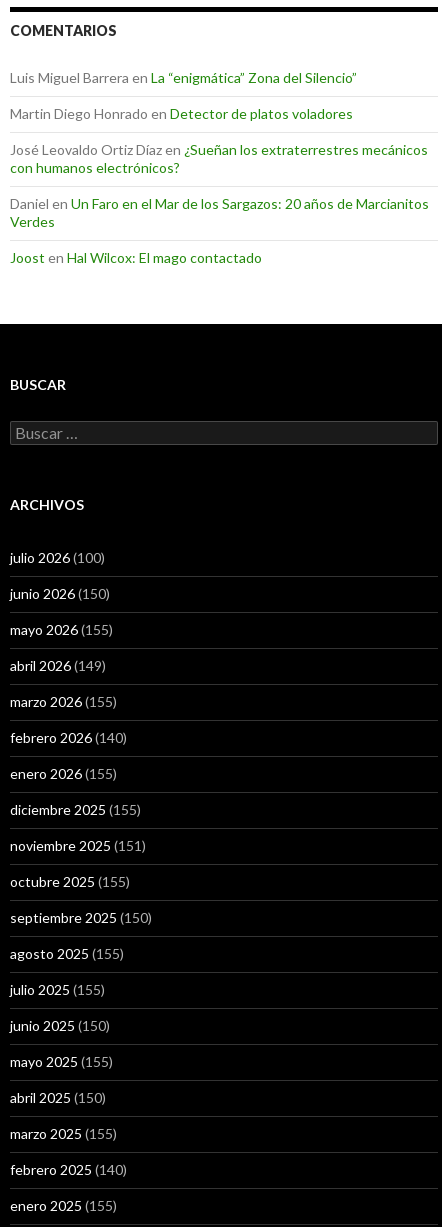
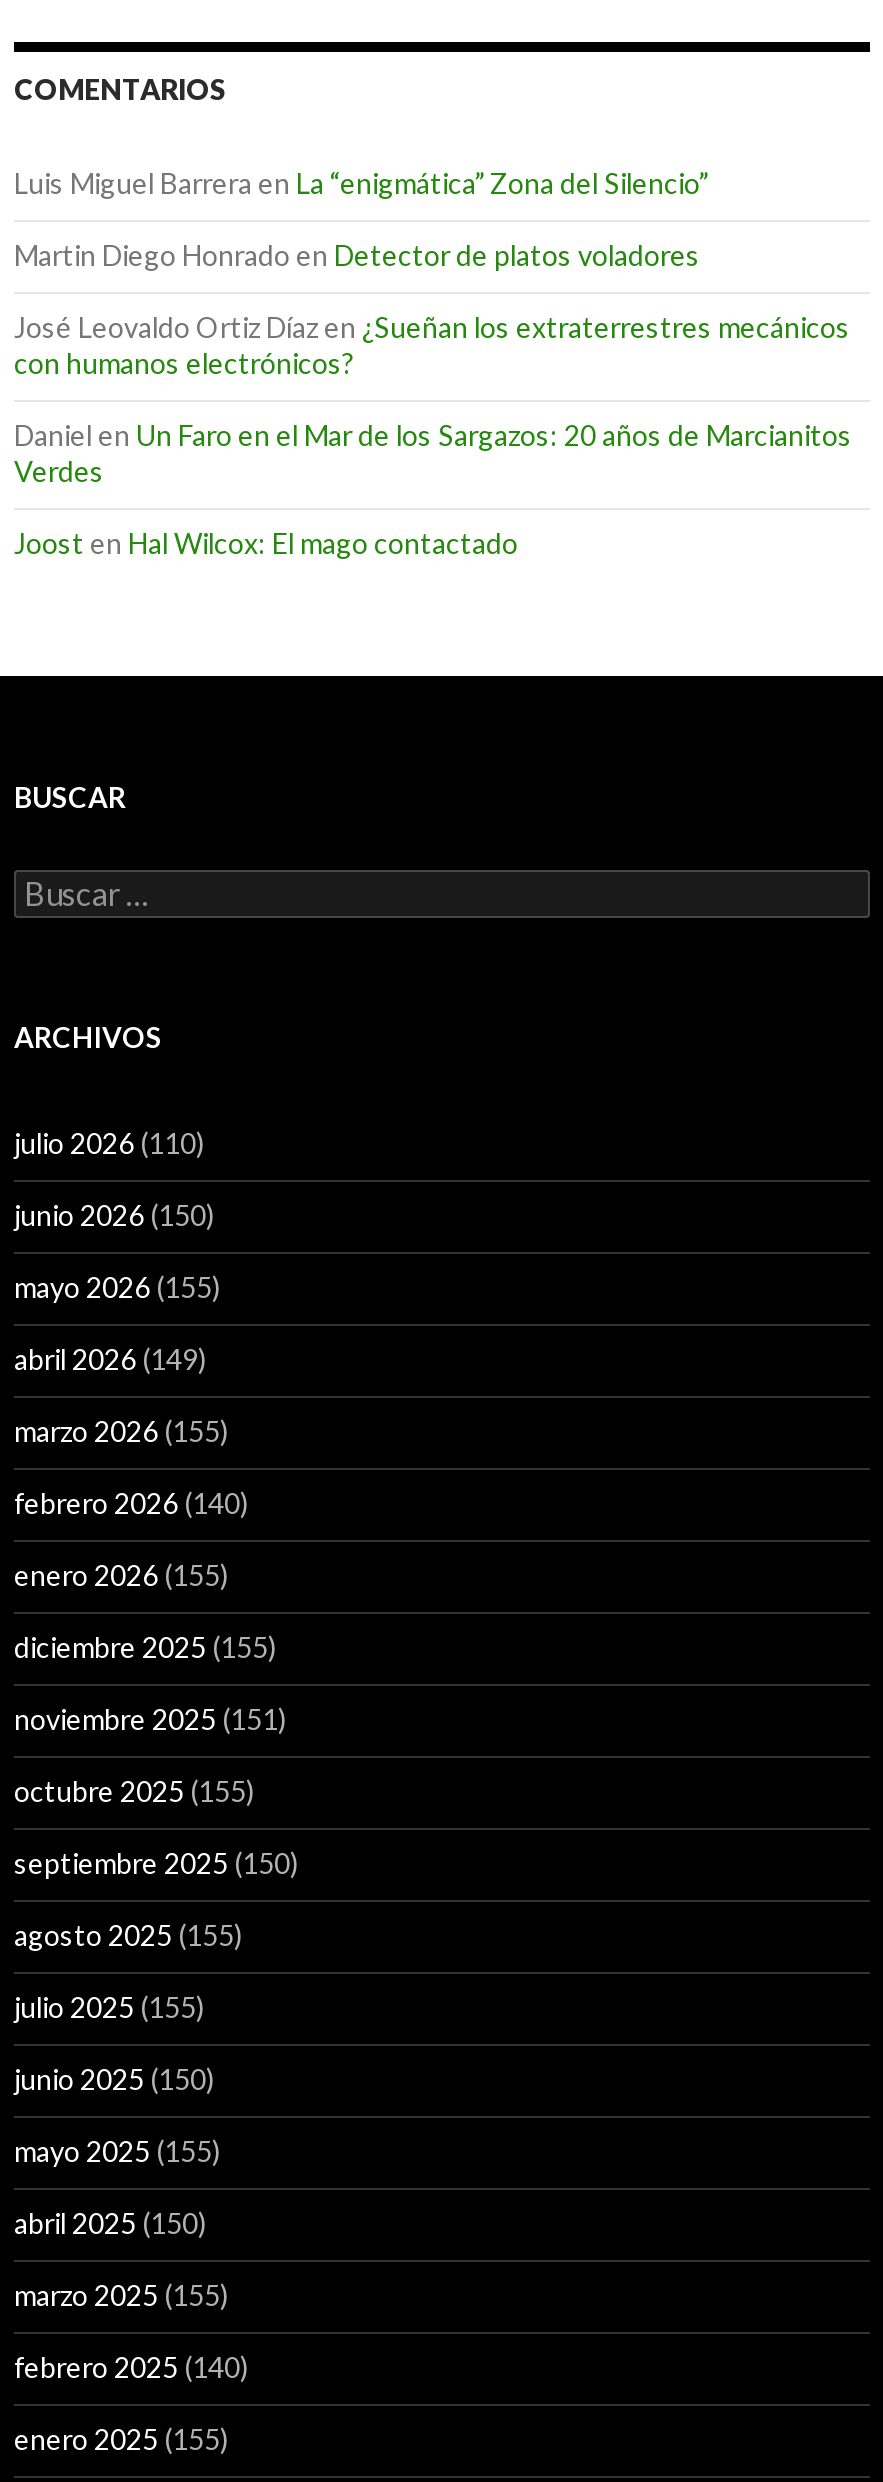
- julio 2026 (100)
+ julio 2026 (110)
